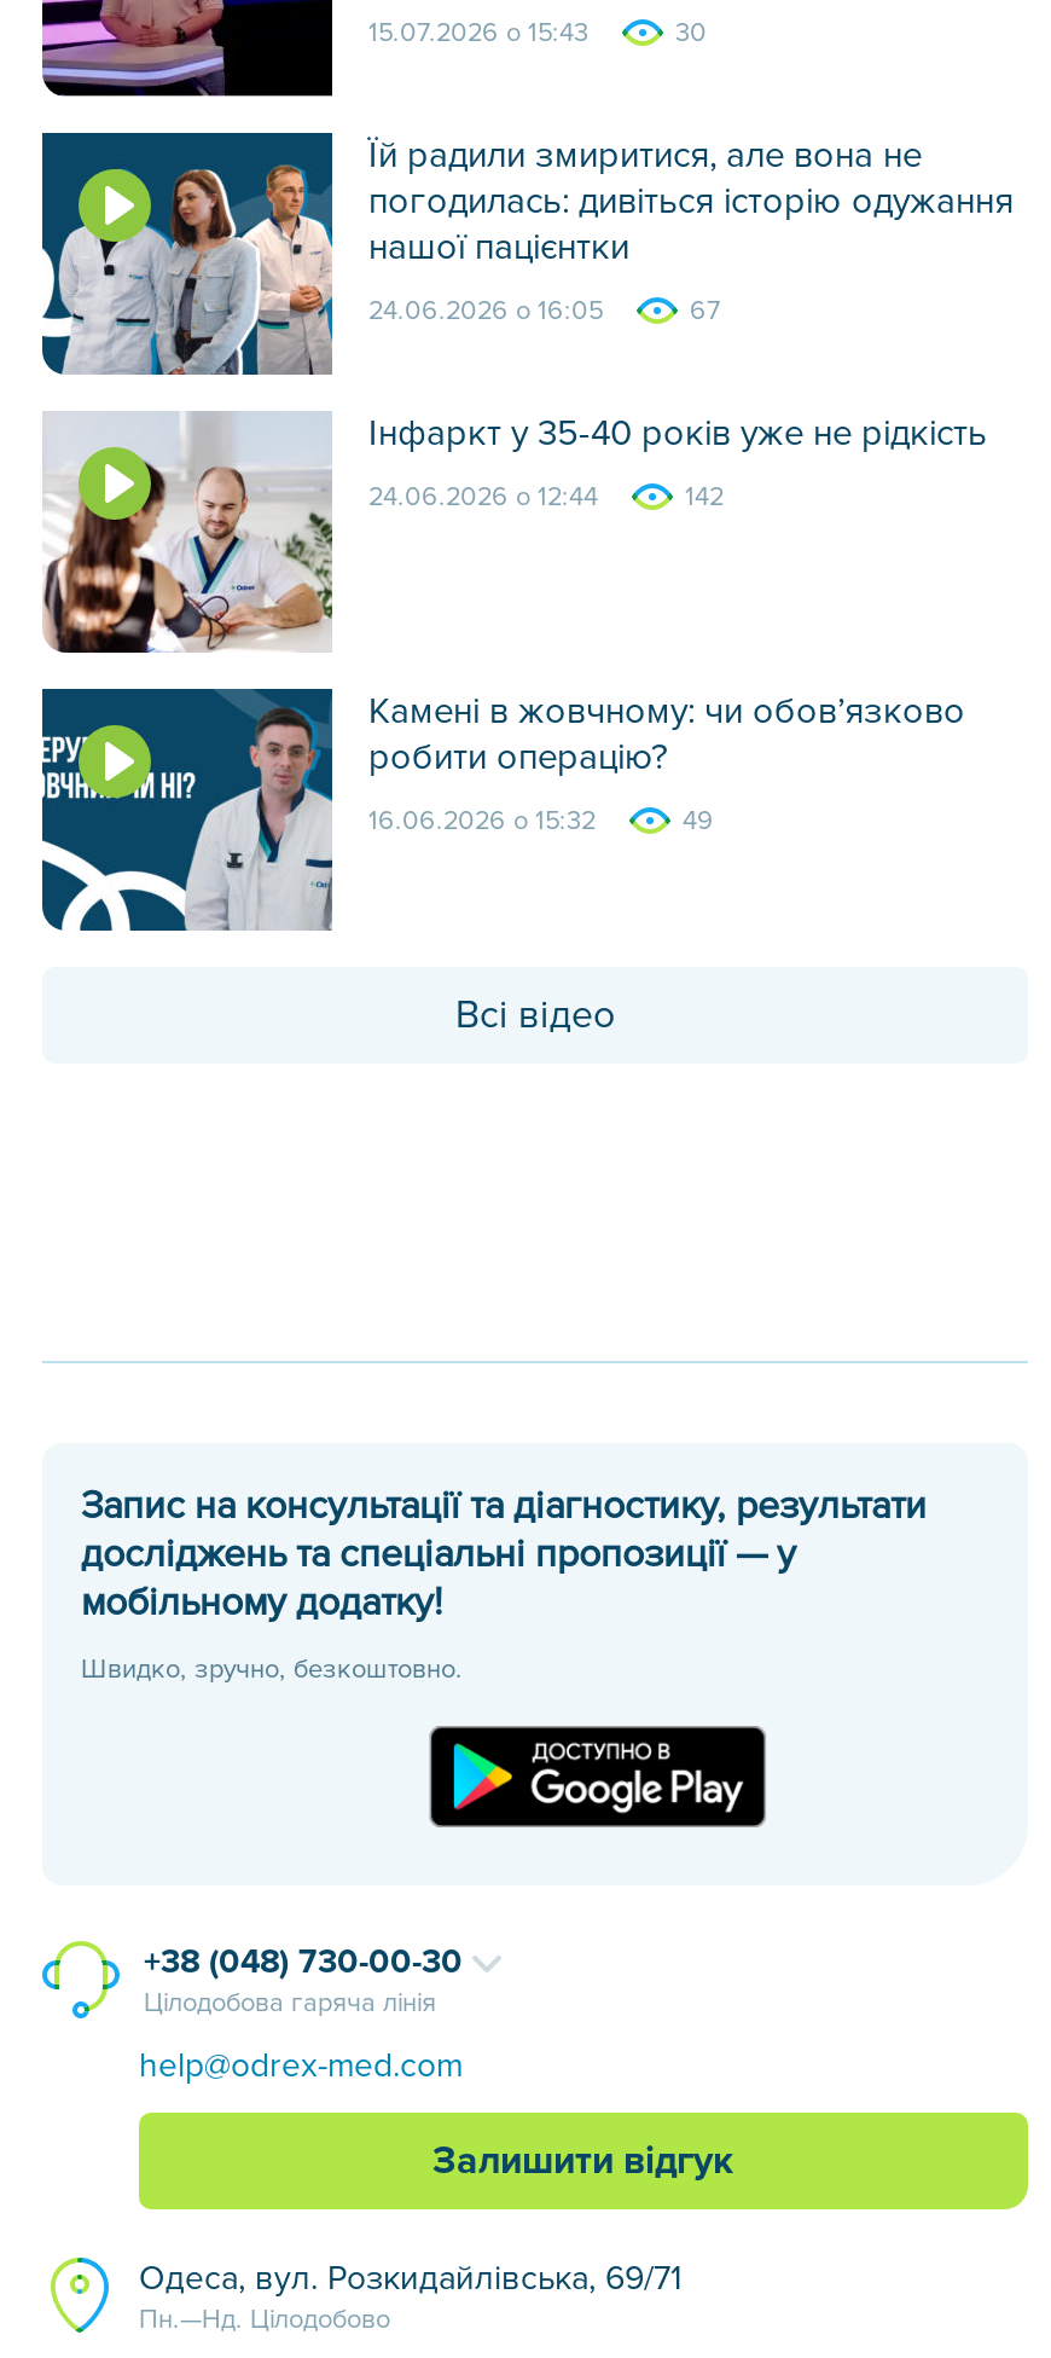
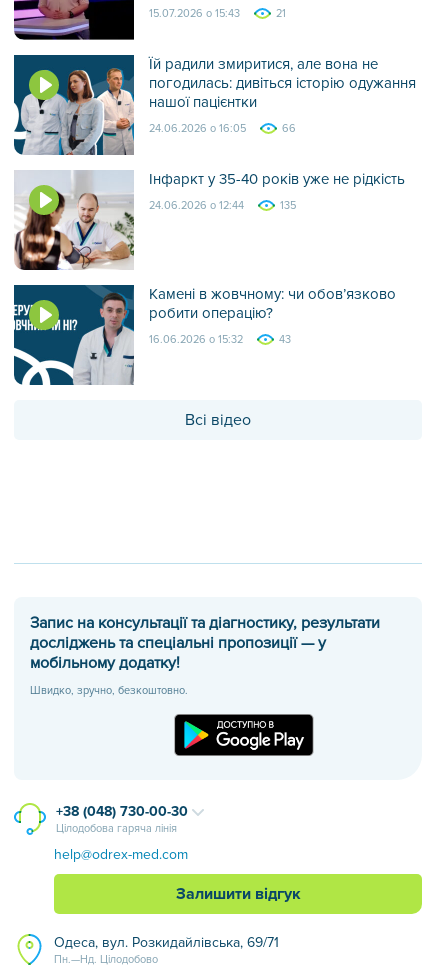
- 30
+ 21

- 67
+ 66

- 142
+ 135

- 49
+ 43
